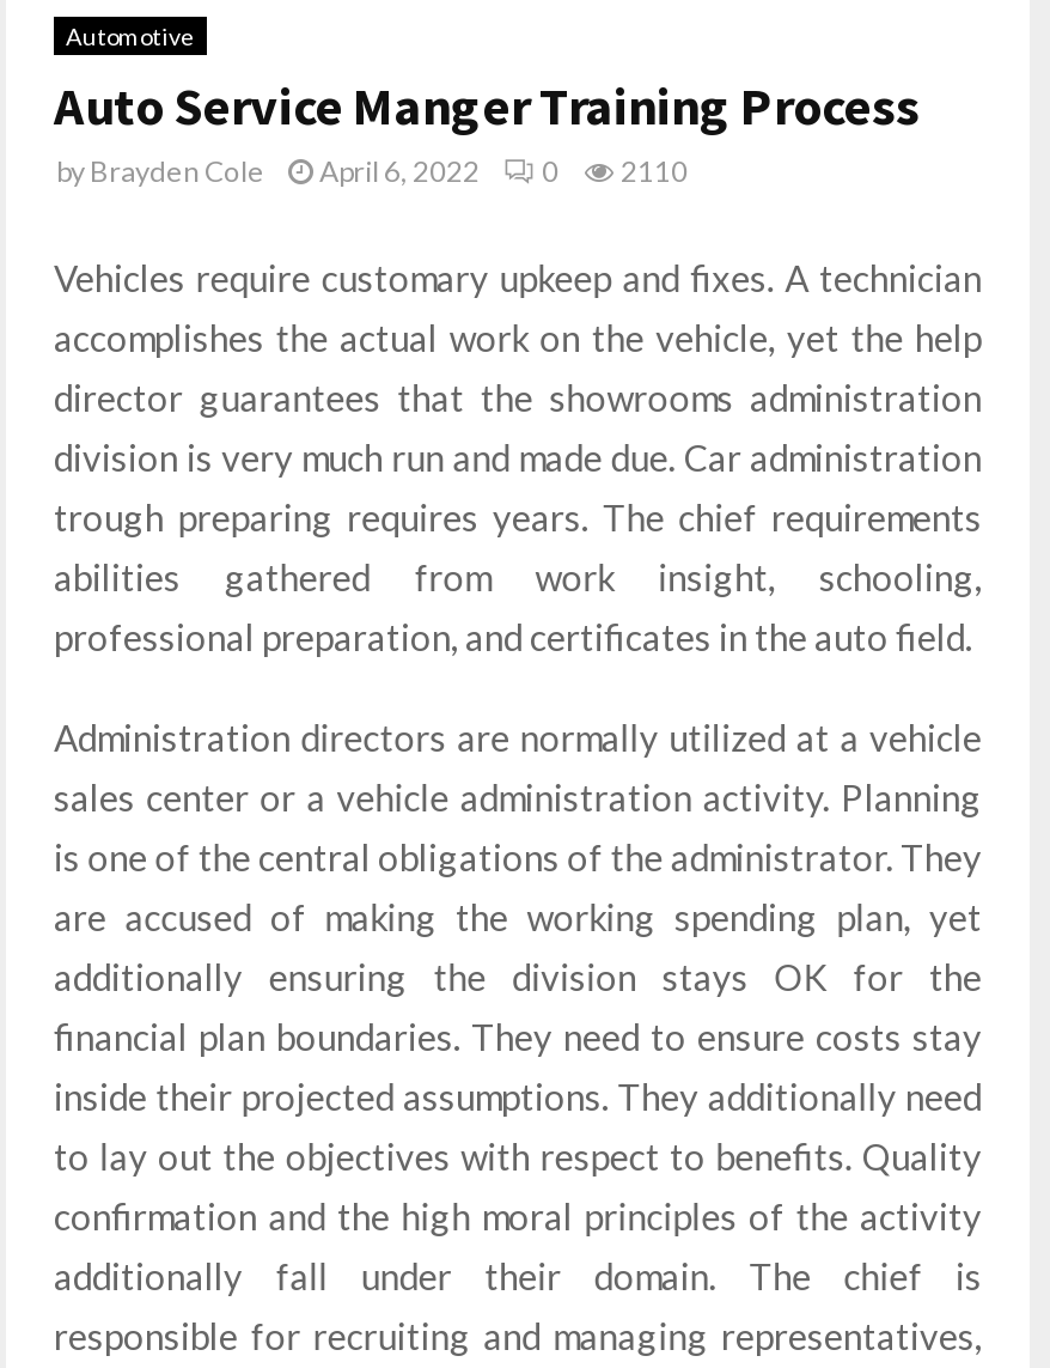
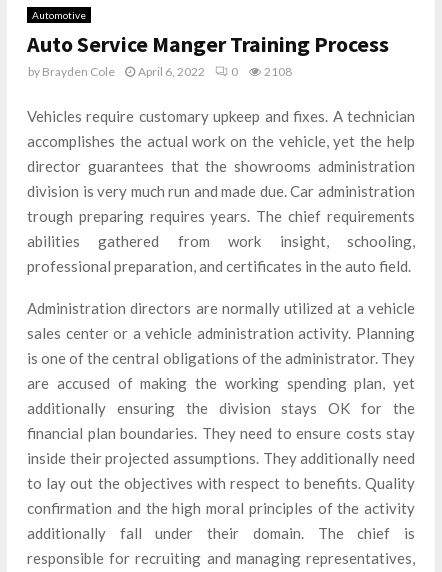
- by Brayden Cole April 6, 2022 0 2110
+ by Brayden Cole April 6, 2022 0 2108
